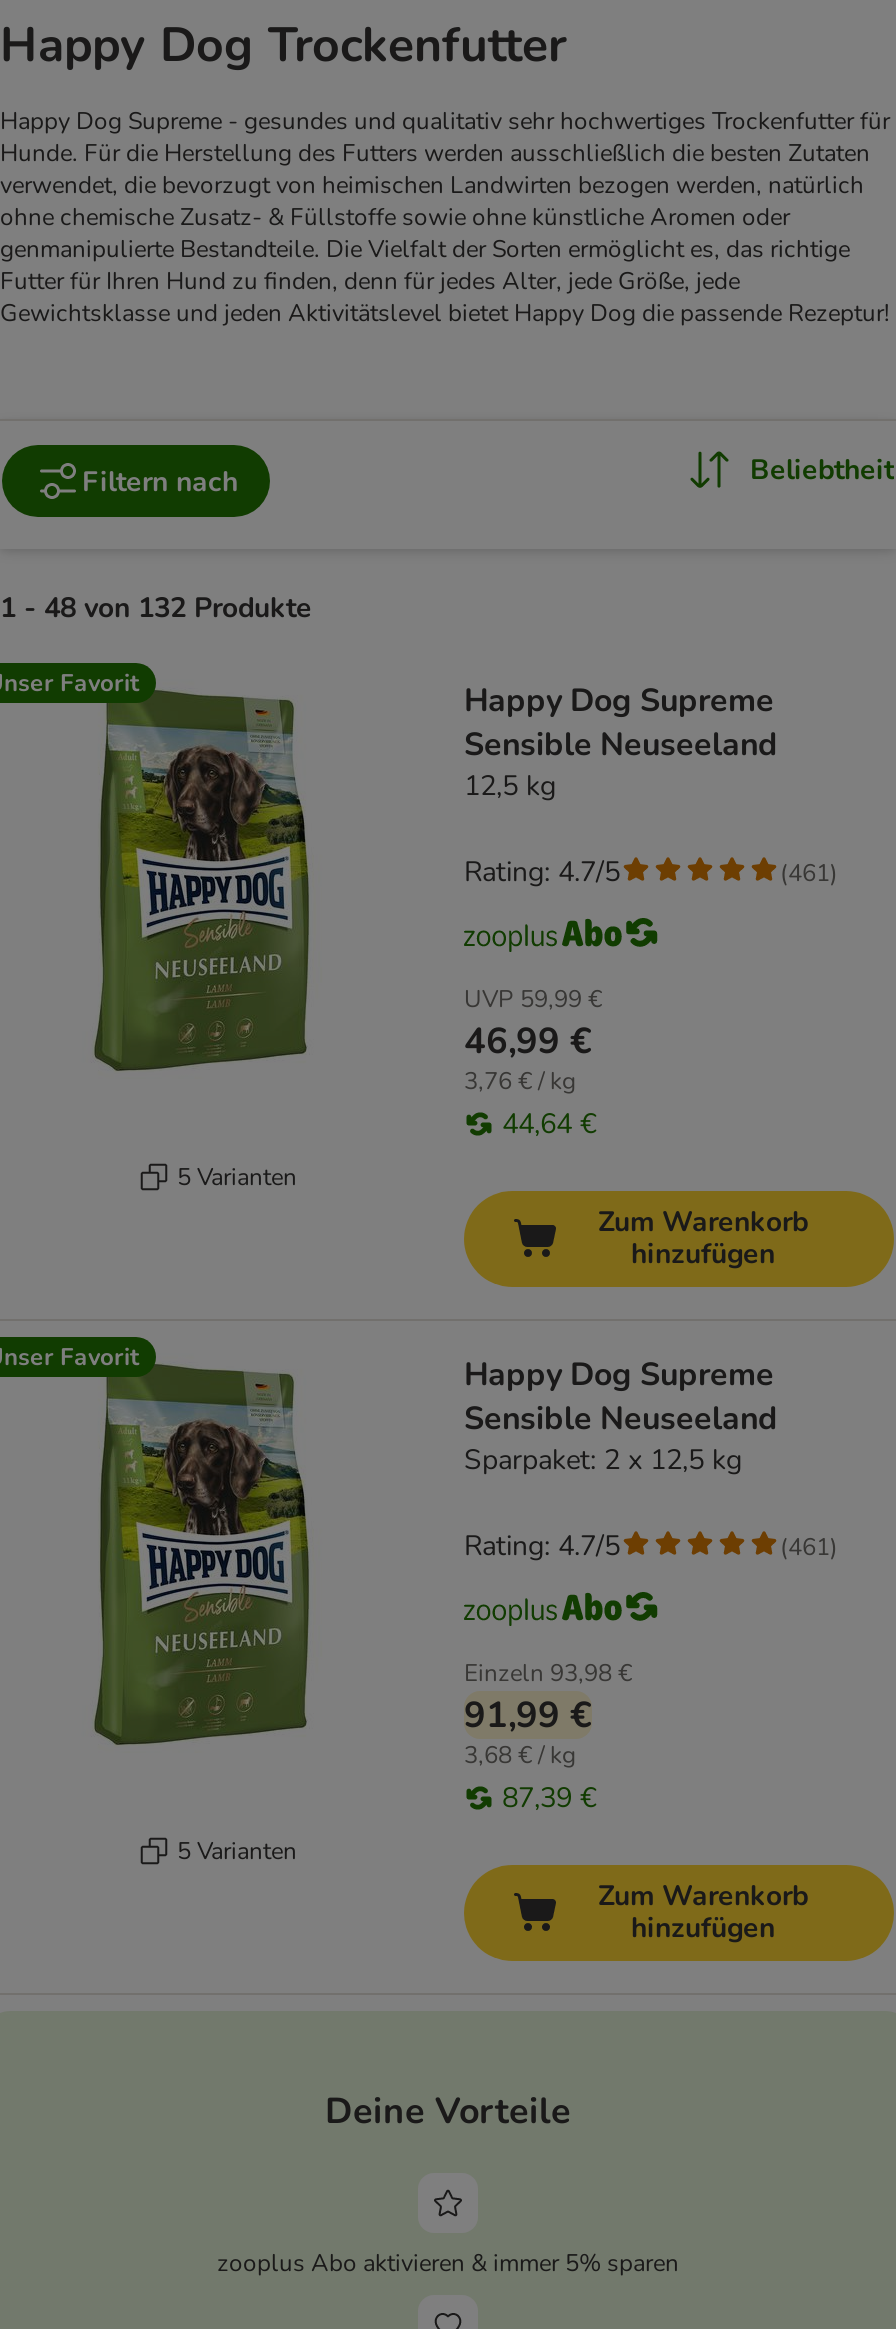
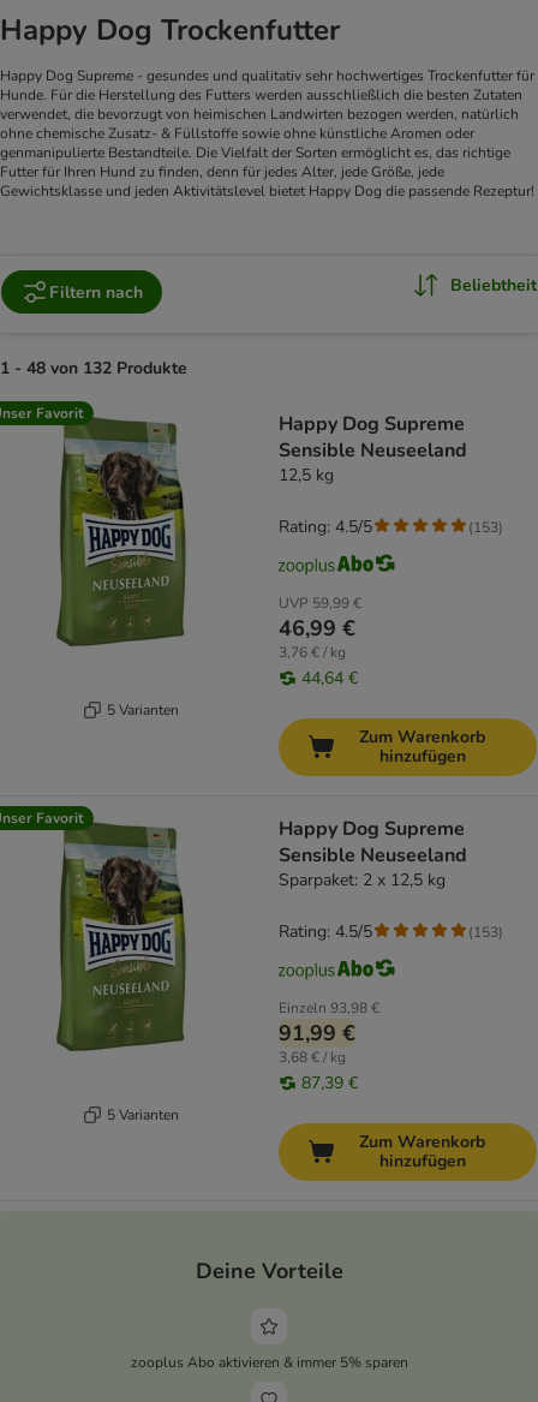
- Rating: 4.7/5
+ Rating: 4.5/5

- (461)
+ (153)

- Rating: 4.7/5
+ Rating: 4.5/5

- (461)
+ (153)
